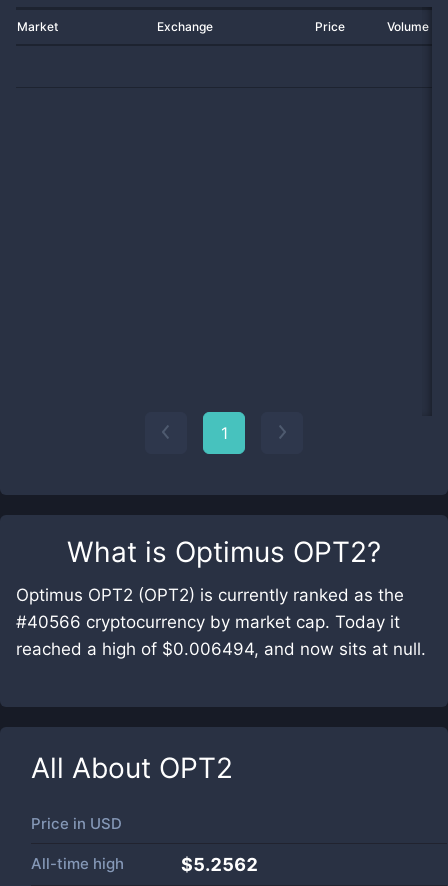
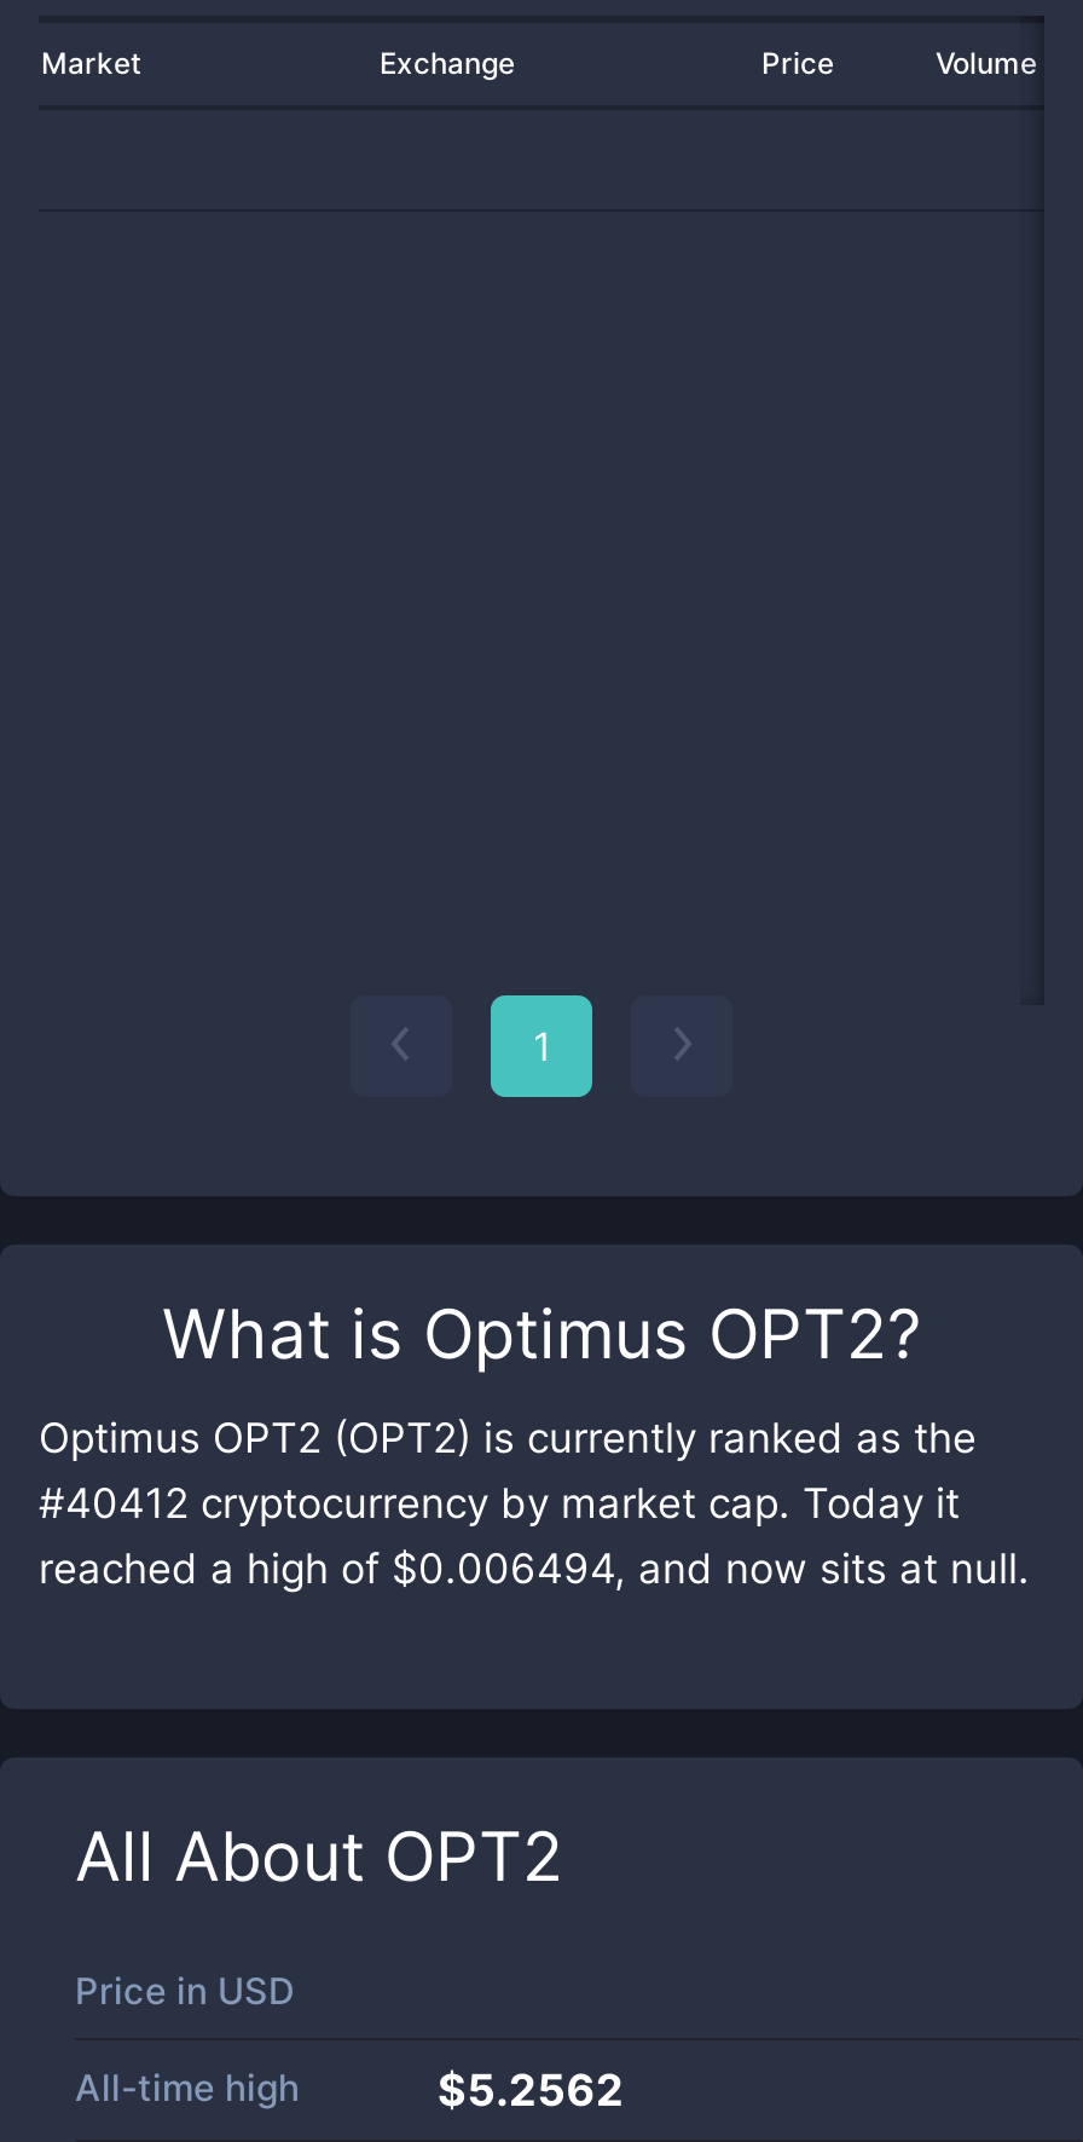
- #40566 cryptocurrency by market cap. Today it
+ #40412 cryptocurrency by market cap. Today it
